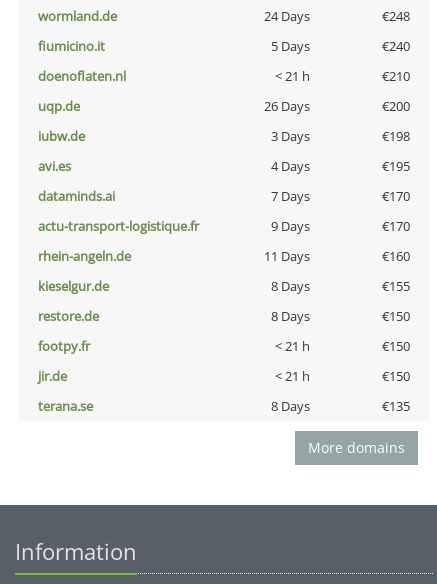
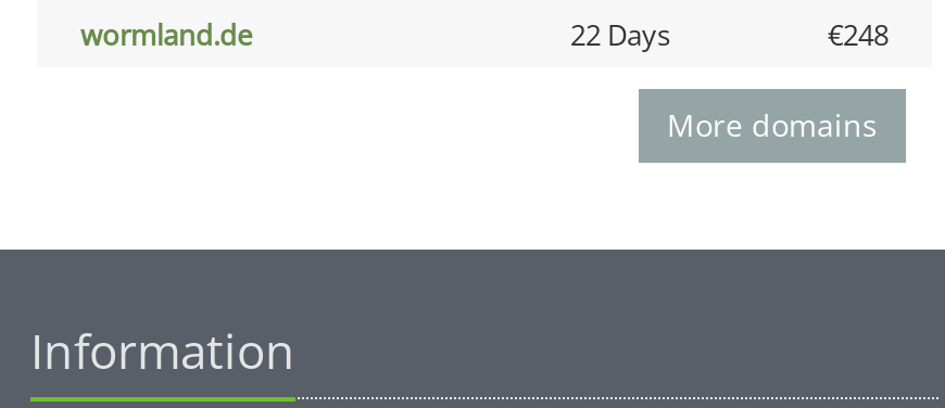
- 24 Days
+ 22 Days

- fiumicino.it
- 5 Days
- €240
- doenoflaten.nl
- < 21 h
- €210
- uqp.de
- 26 Days
- €200
- iubw.de
- 3 Days
- €198
- avi.es
- 4 Days
- €195
- dataminds.ai
- 7 Days
- €170
- actu-transport-logistique.fr
- 9 Days
- €170
- rhein-angeln.de
- 11 Days
- €160
- kieselgur.de
- 8 Days
- €155
- restore.de
- 8 Days
- €150
- footpy.fr
- < 21 h
- €150
- jir.de
- < 21 h
- €150
- terana.se
- 8 Days
- €135
